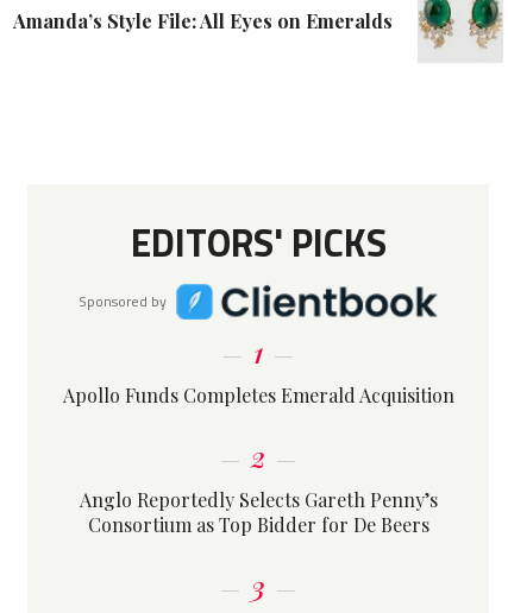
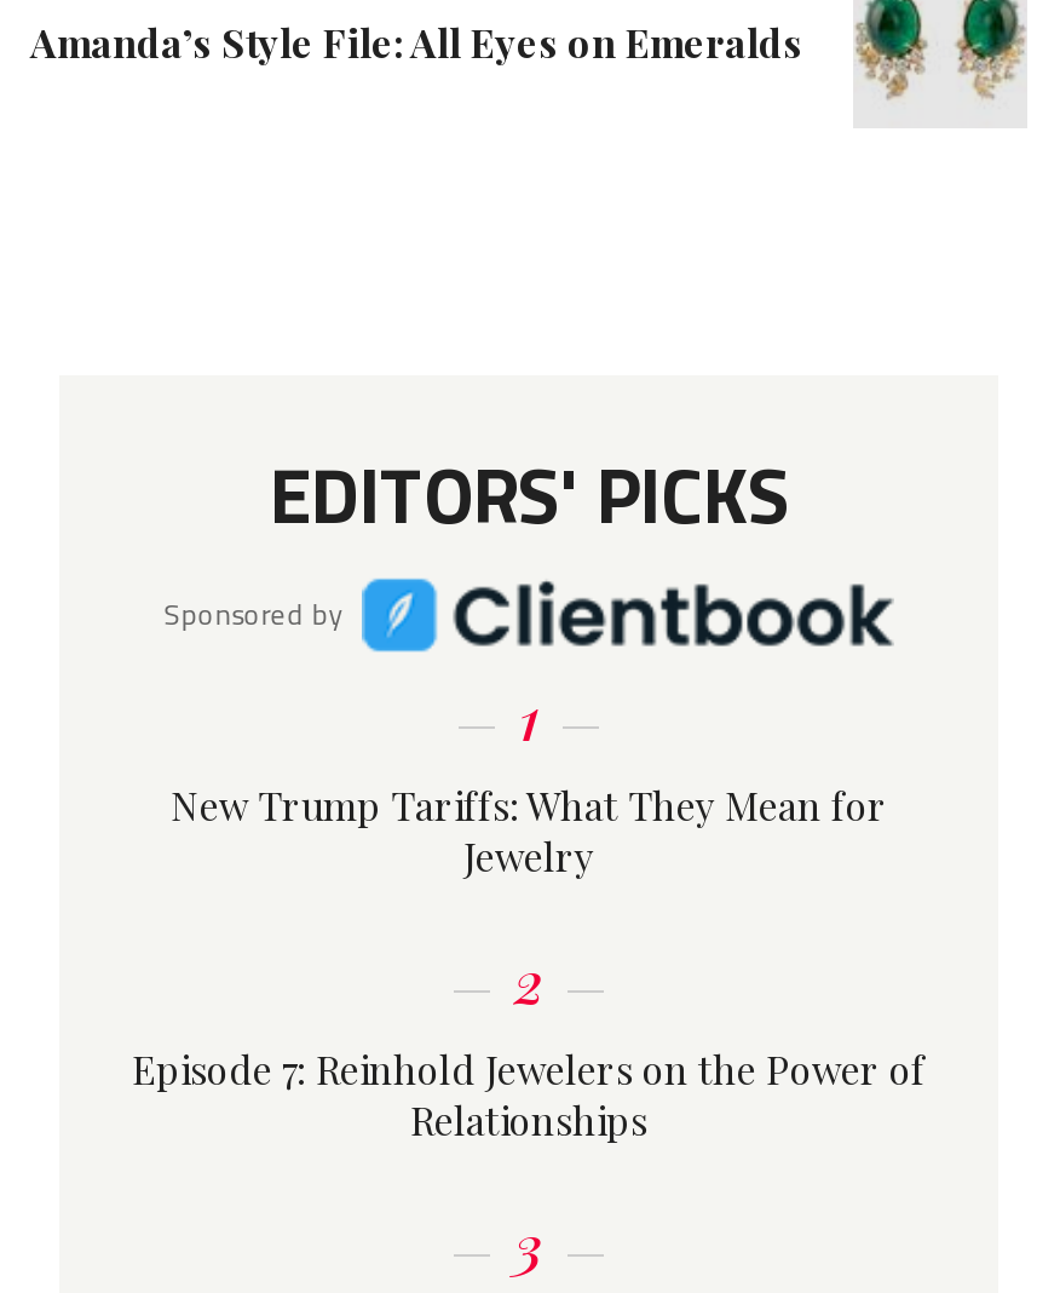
- Apollo Funds Completes Emerald Acquisition
+ New Trump Tariffs: What They Mean for
+ Jewelry

- Anglo Reportedly Selects Gareth Penny’s
- Consortium as Top Bidder for De Beers
+ Episode 7: Reinhold Jewelers on the Power of
+ Relationships
